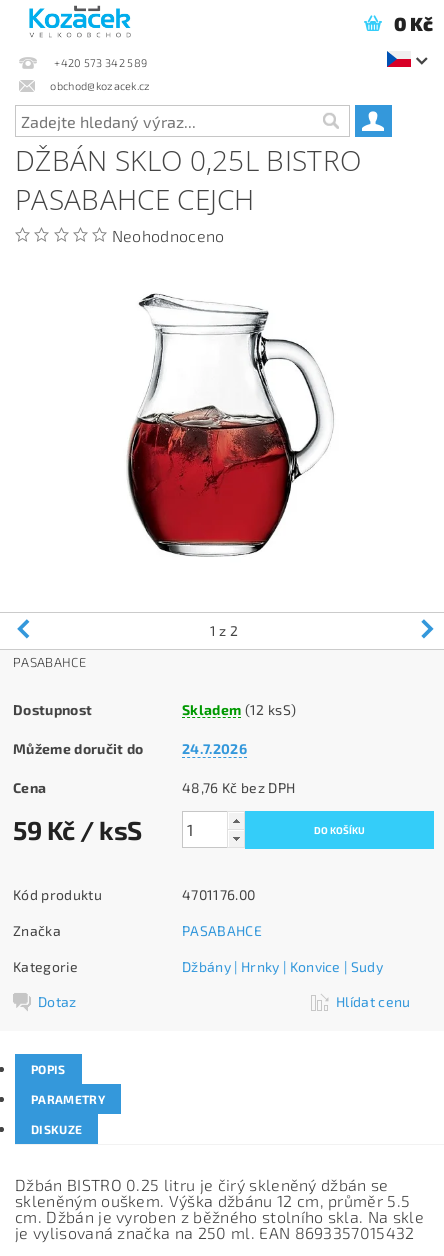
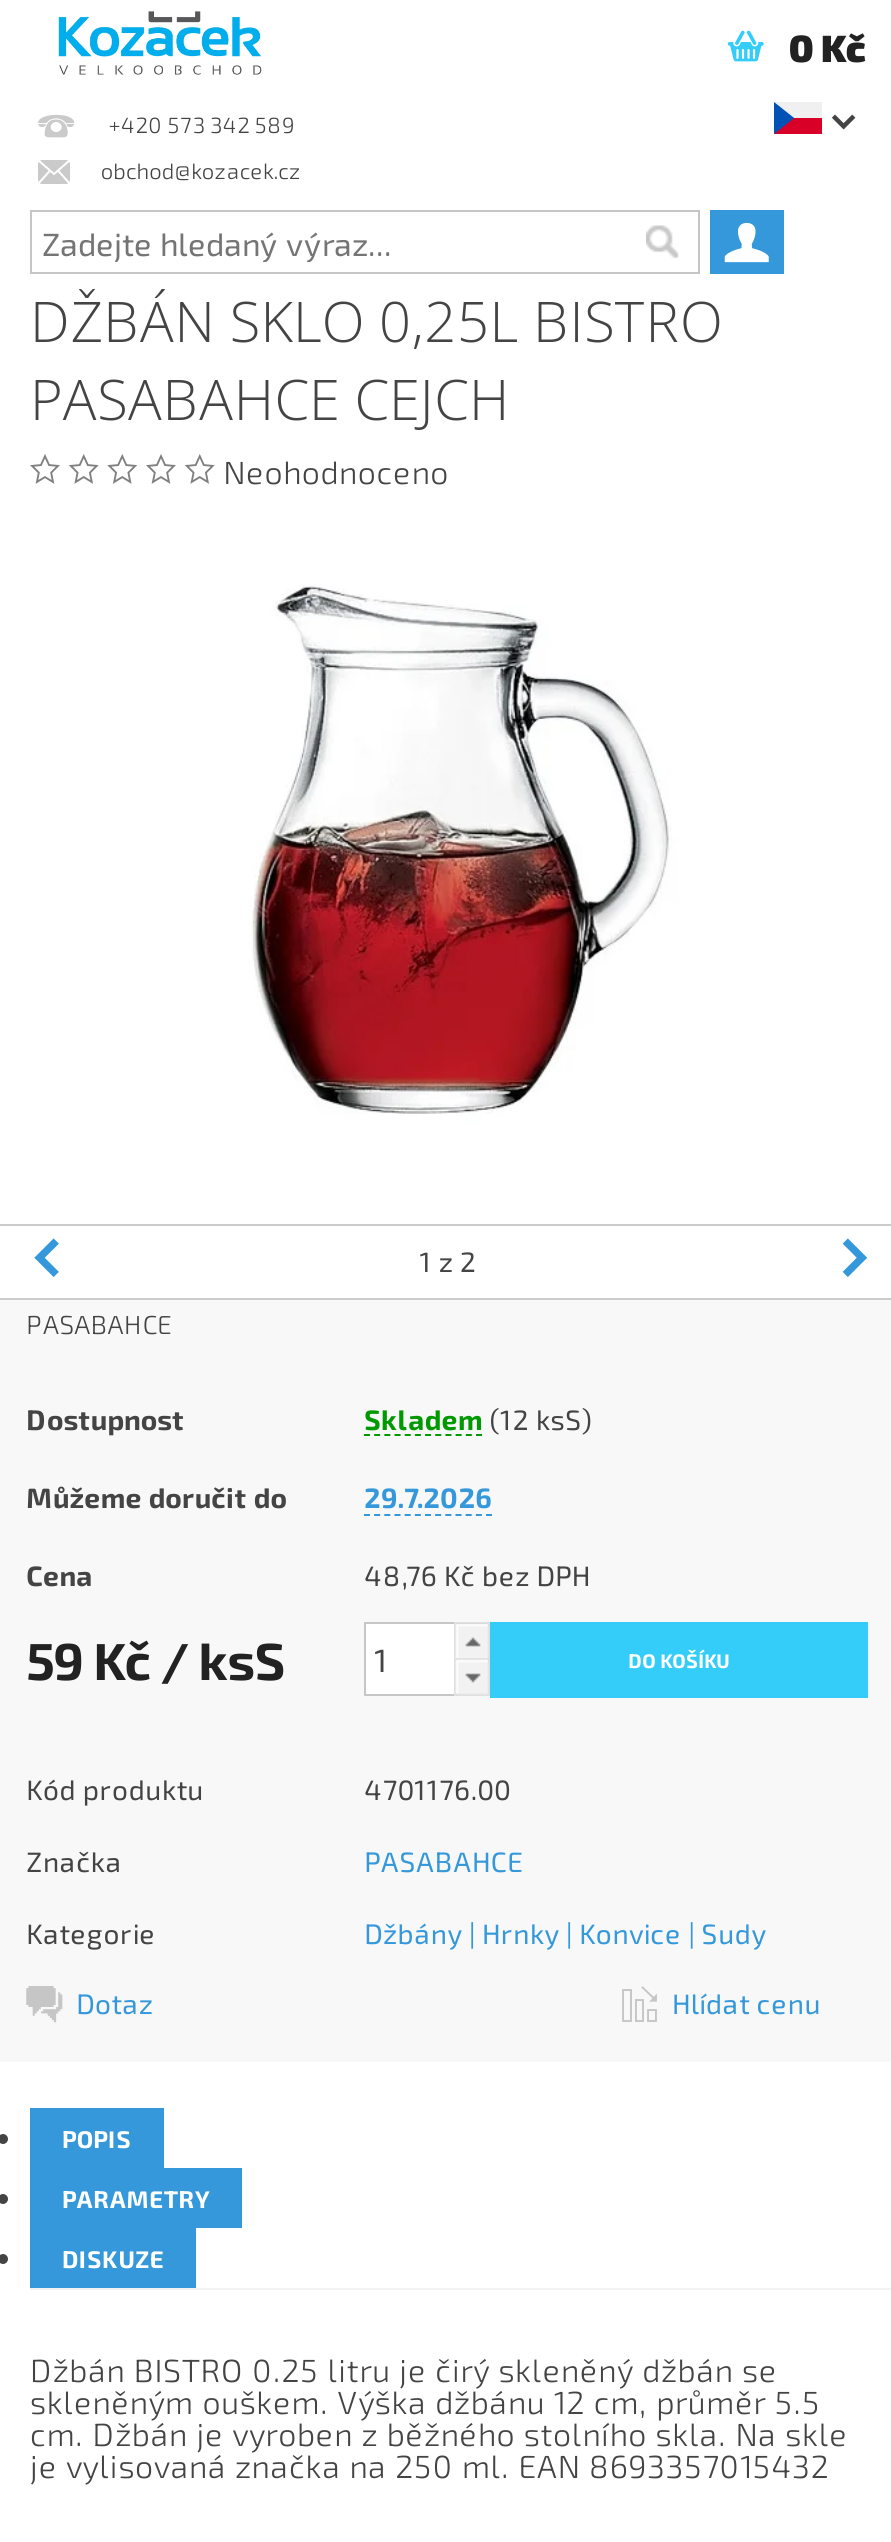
- 24.7.2026
+ 29.7.2026
